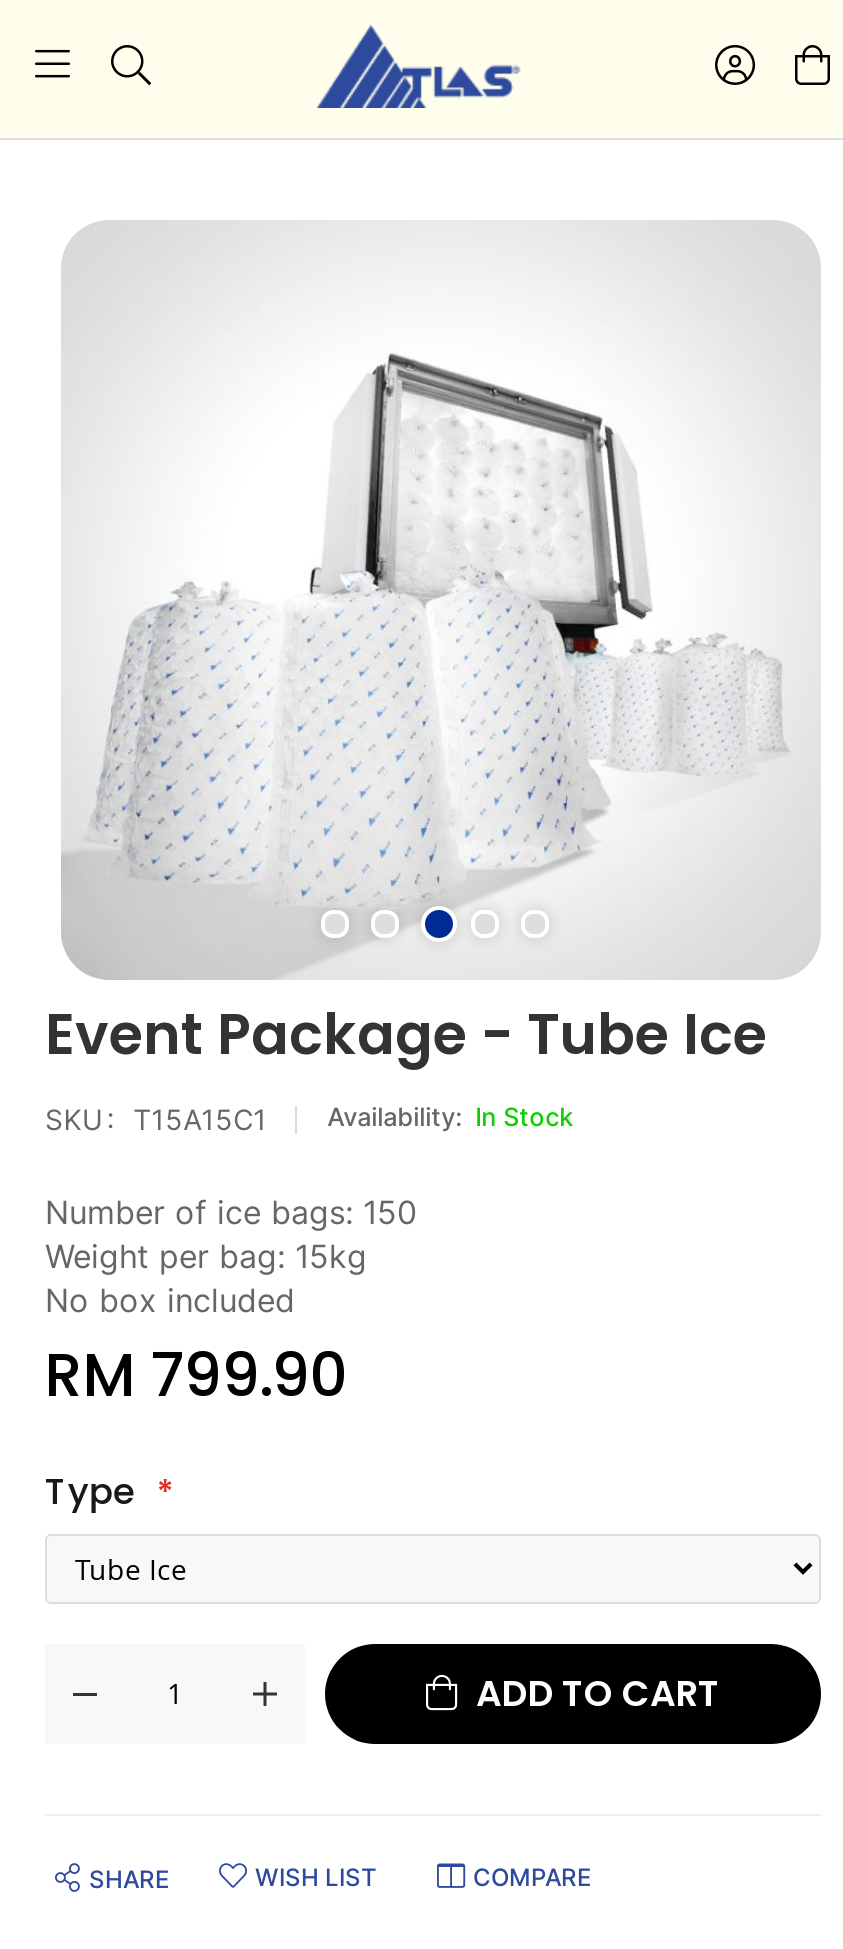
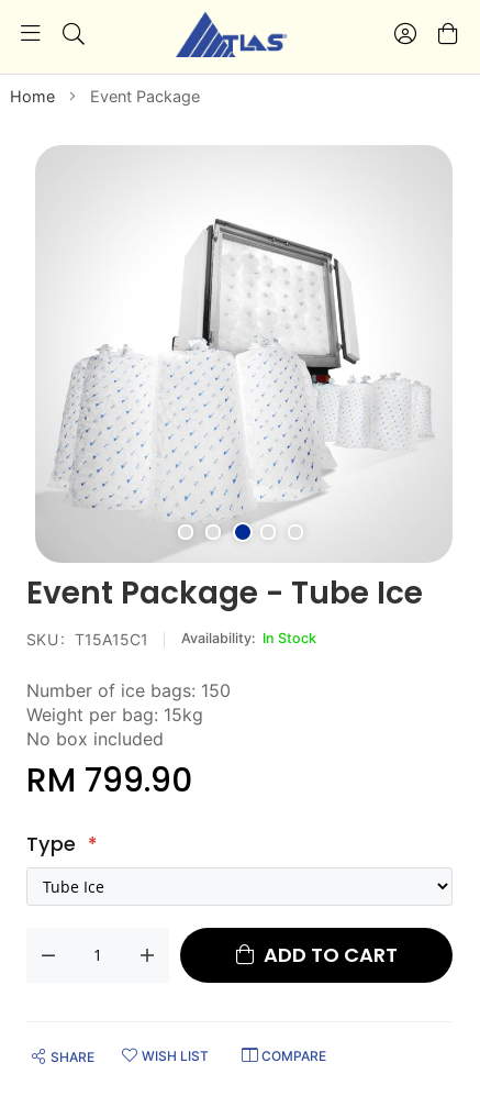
+ Home
+ Event Package
